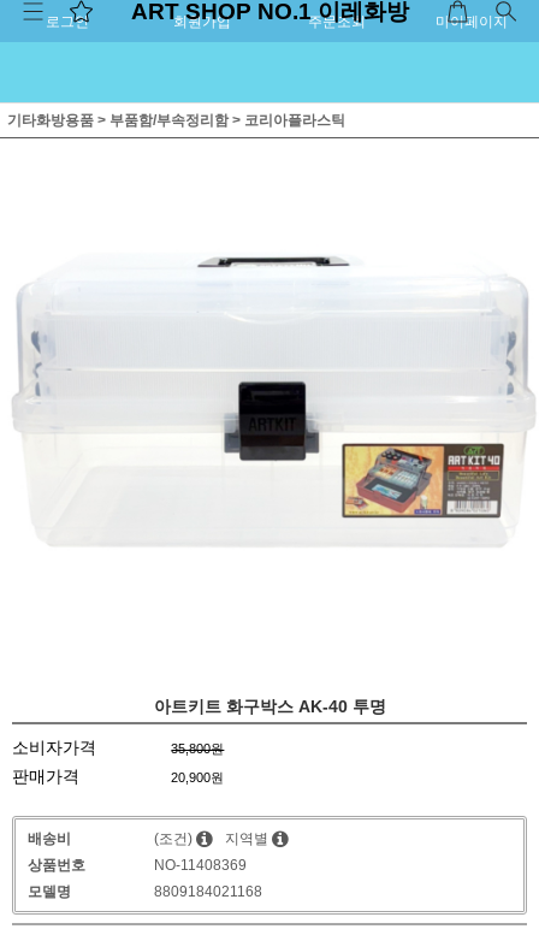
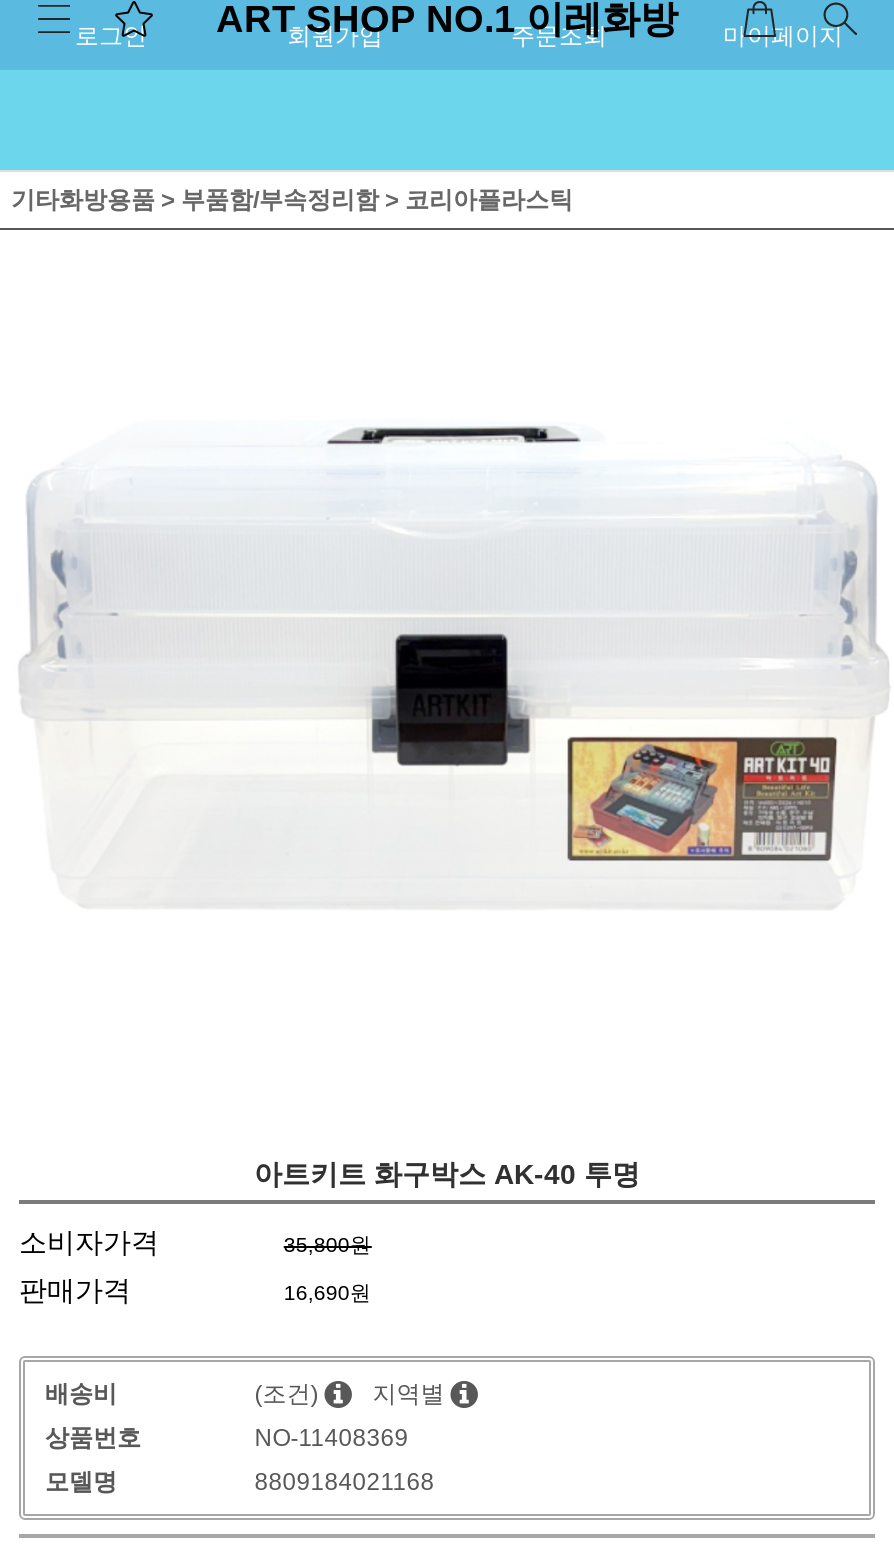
- 20,900원
+ 16,690원
